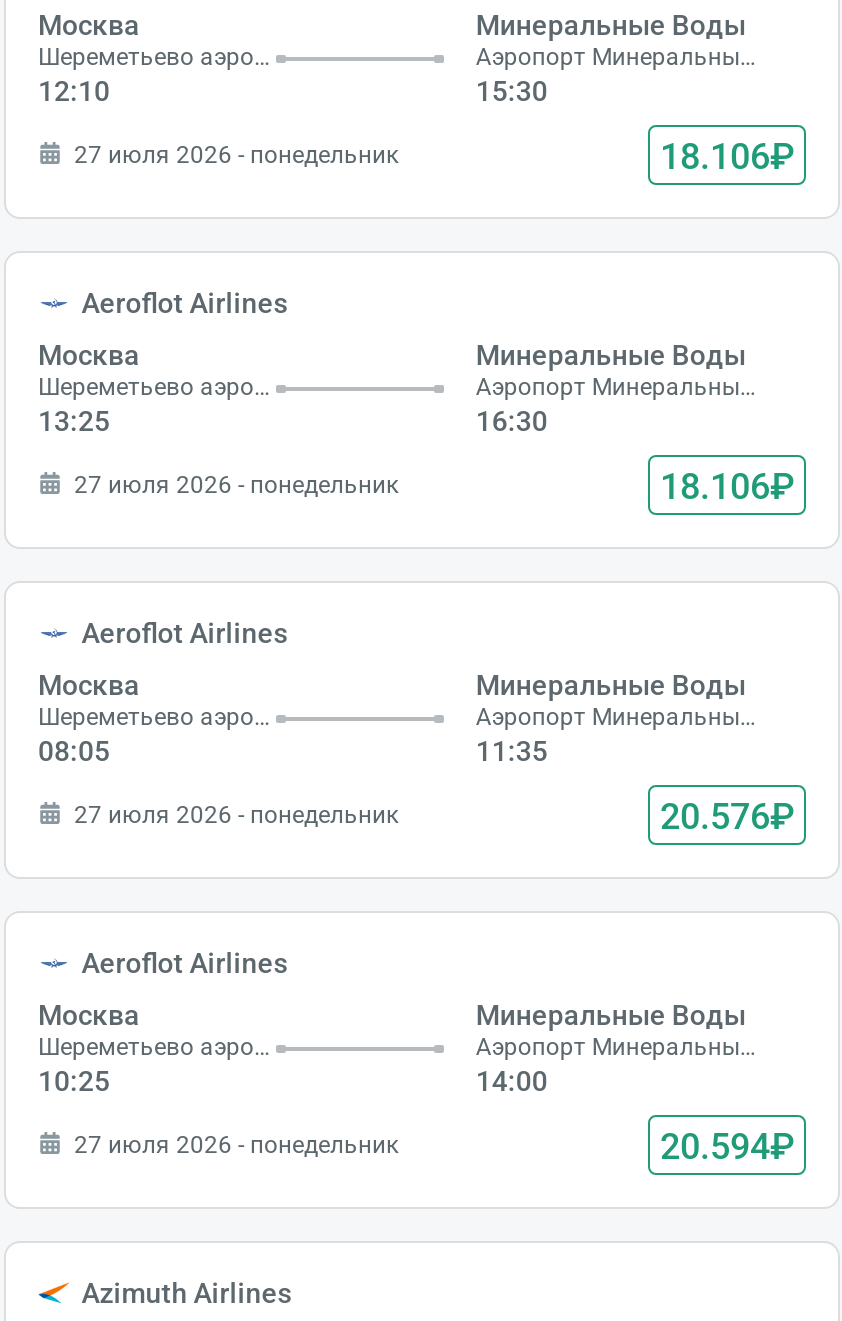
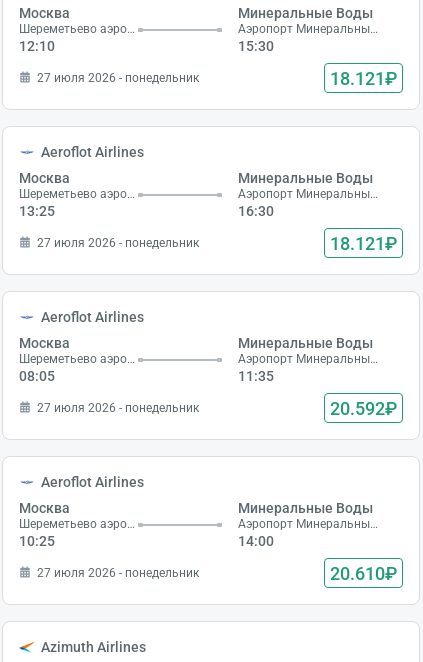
- 18.106₽
+ 18.121₽

- 18.106₽
+ 18.121₽

- 20.576₽
+ 20.592₽

- 20.594₽
+ 20.610₽
